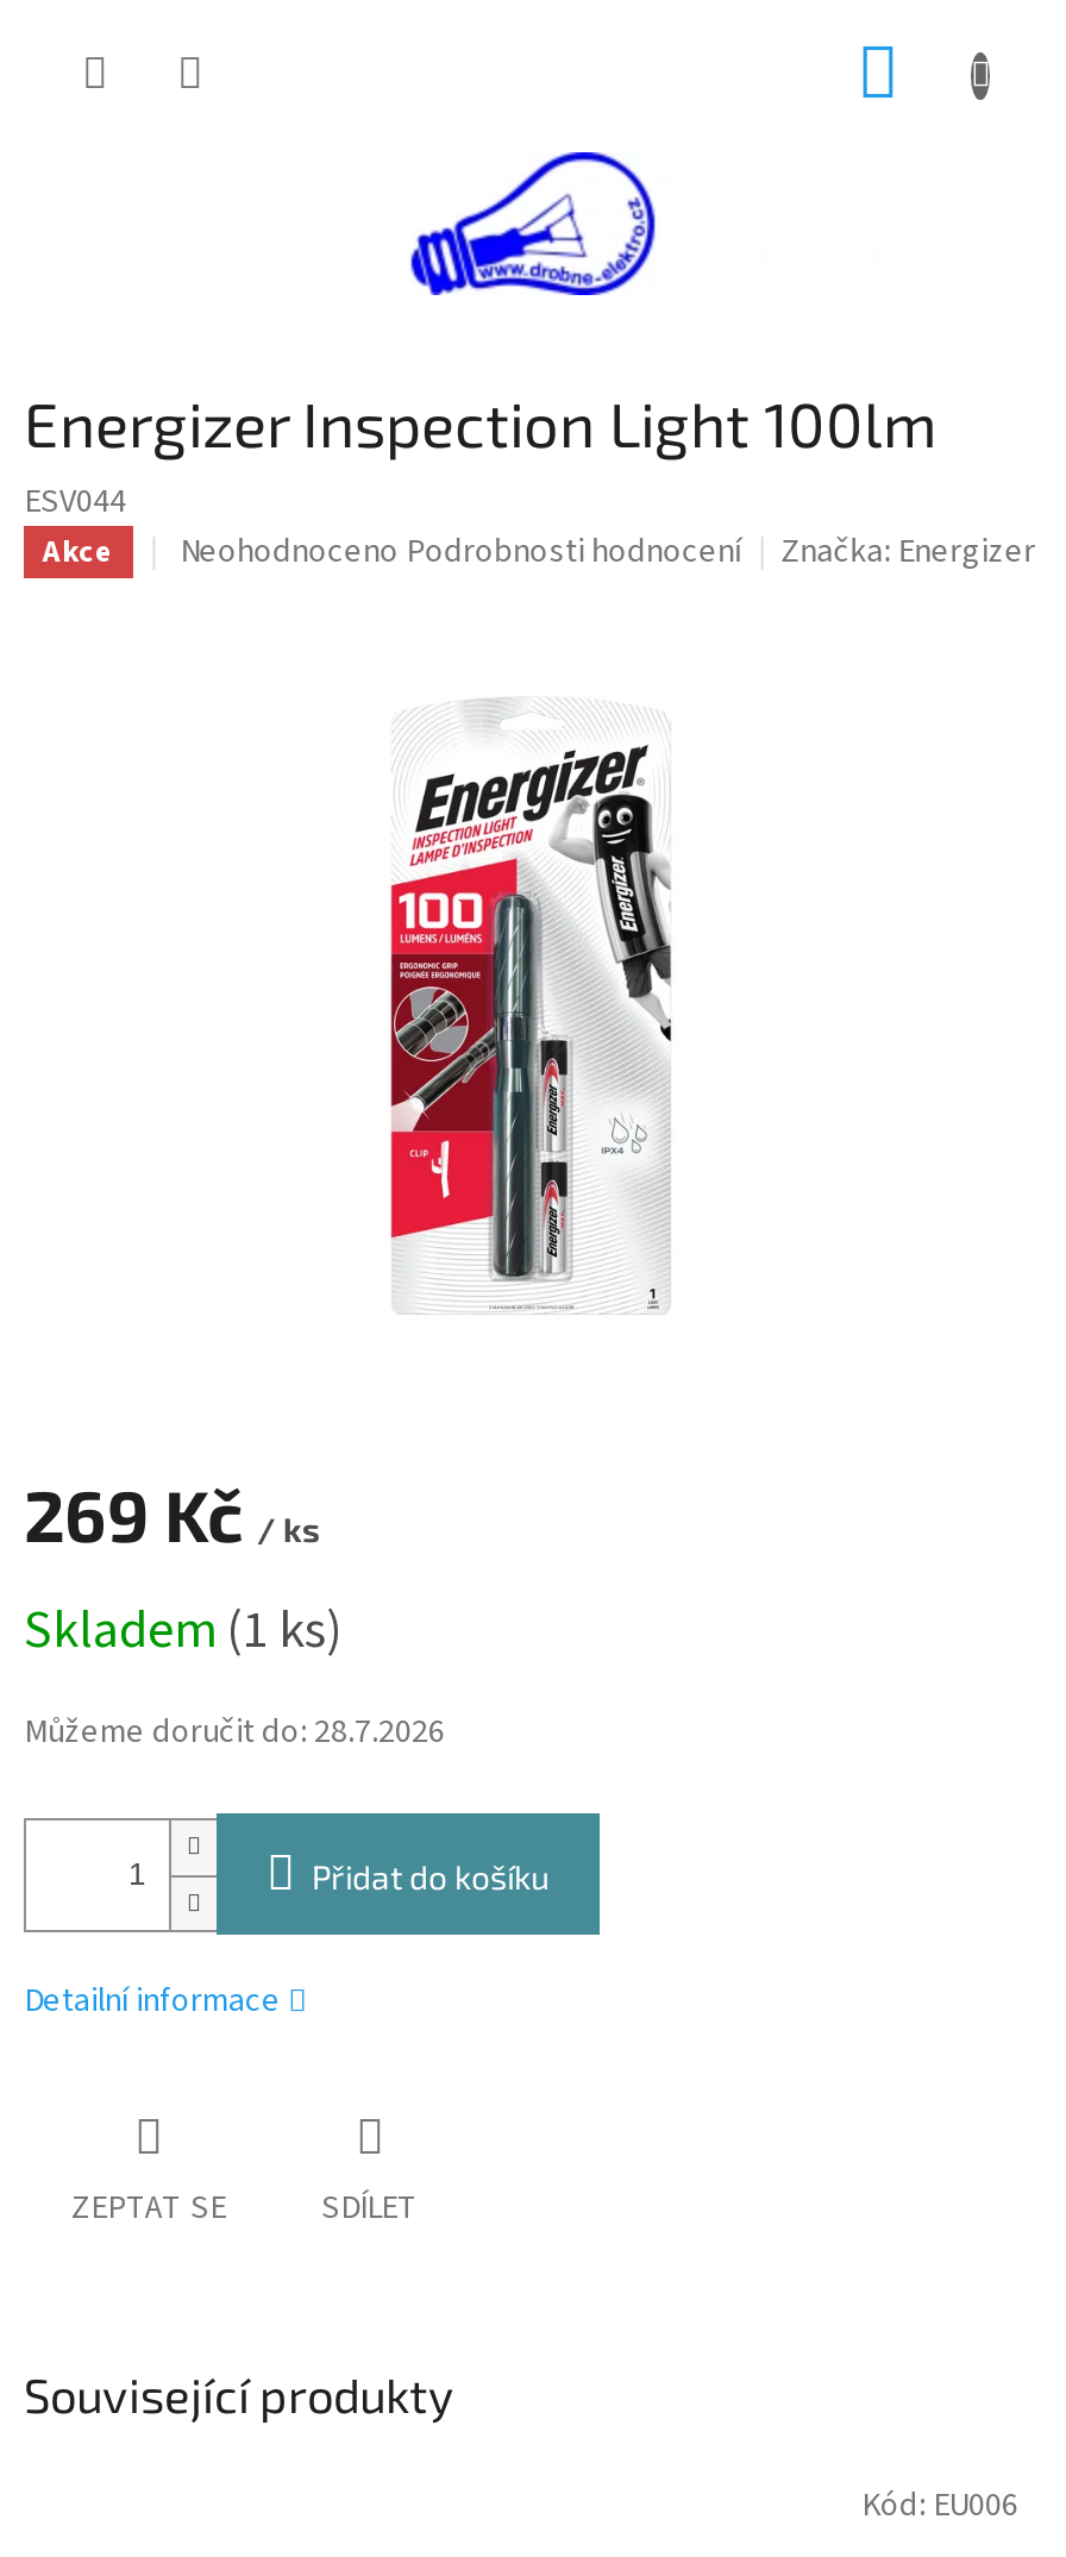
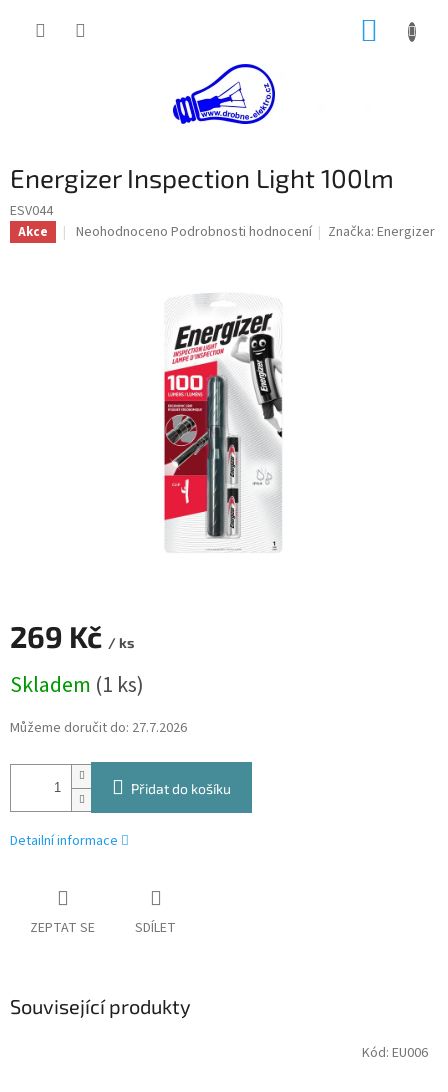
- Můžeme doručit do: 28.7.2026
+ Můžeme doručit do: 27.7.2026
